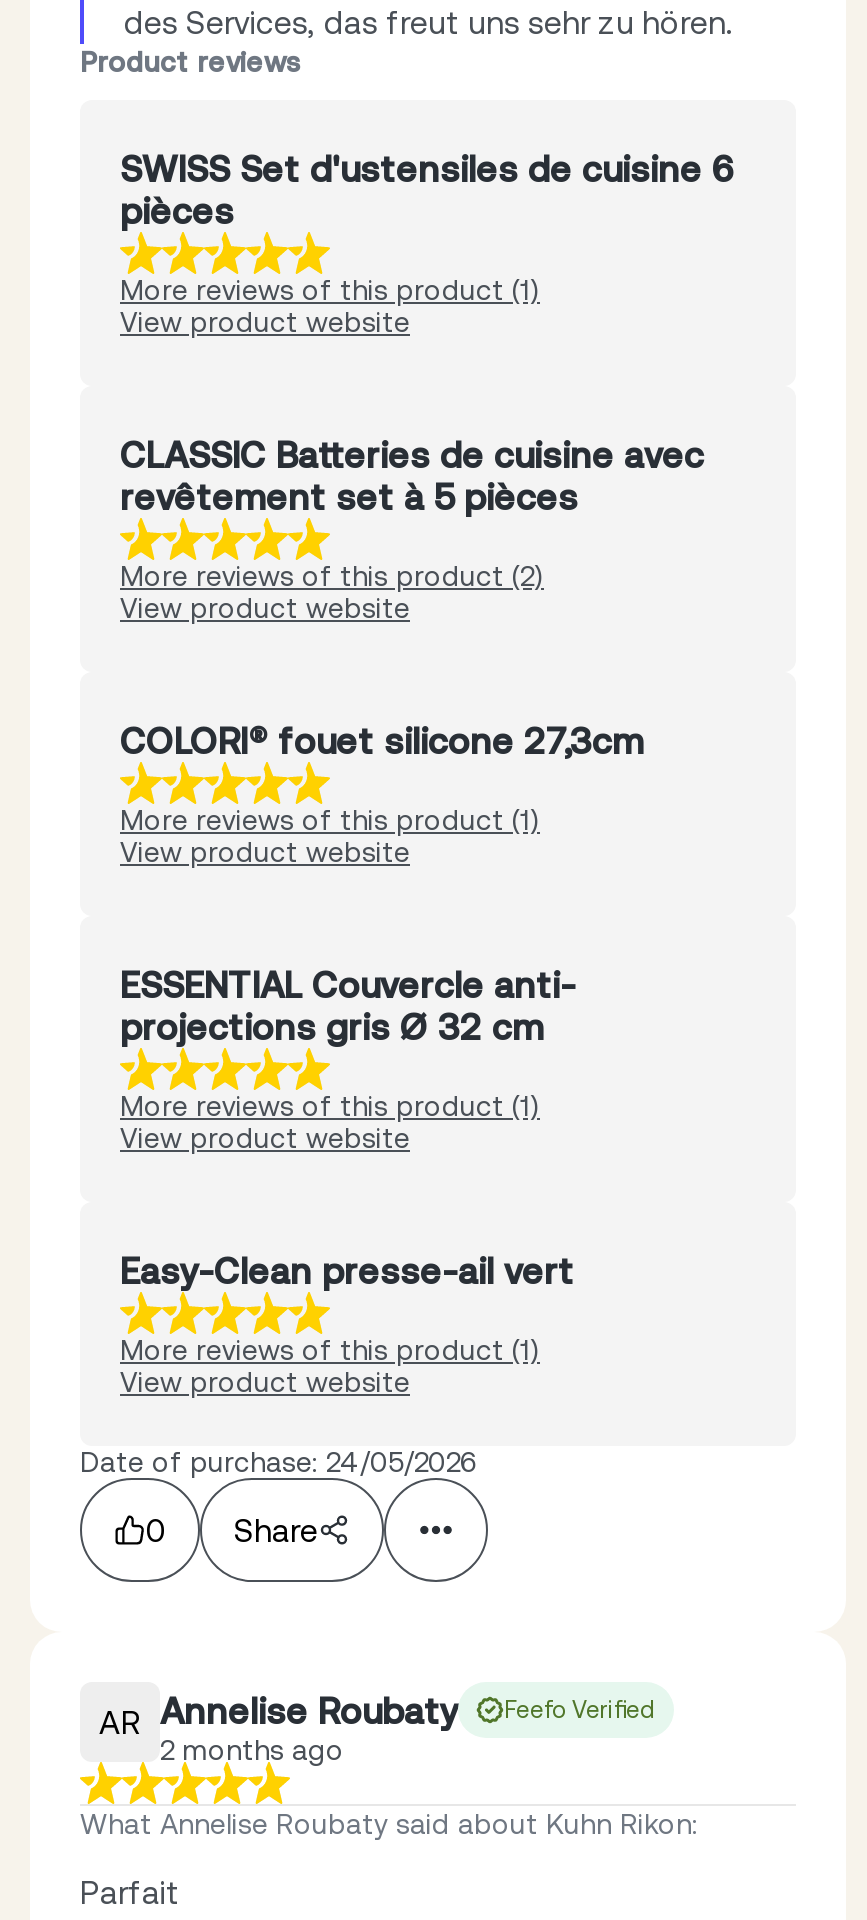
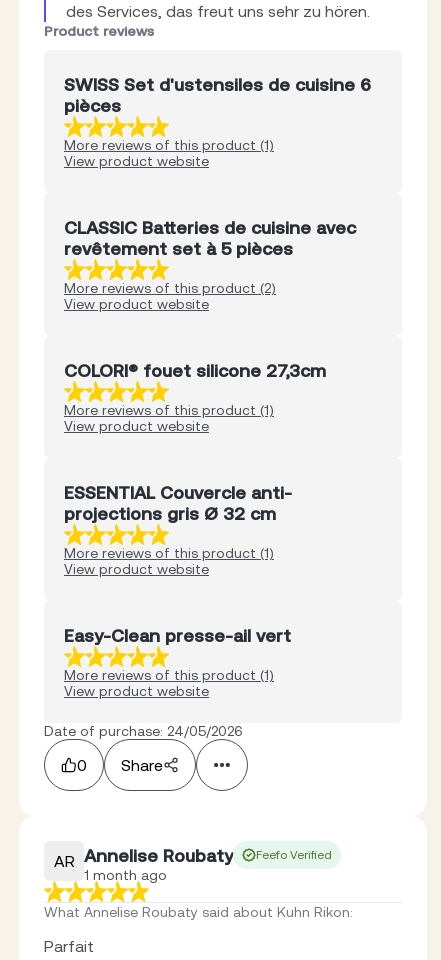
- 2 months ago
+ 1 month ago
